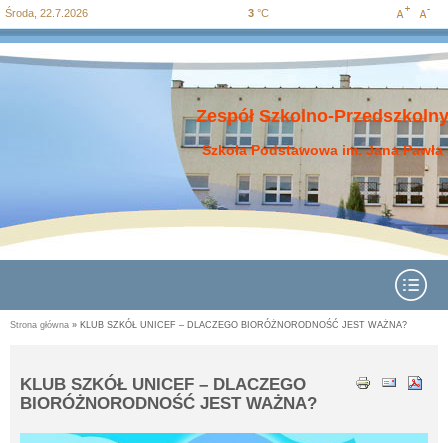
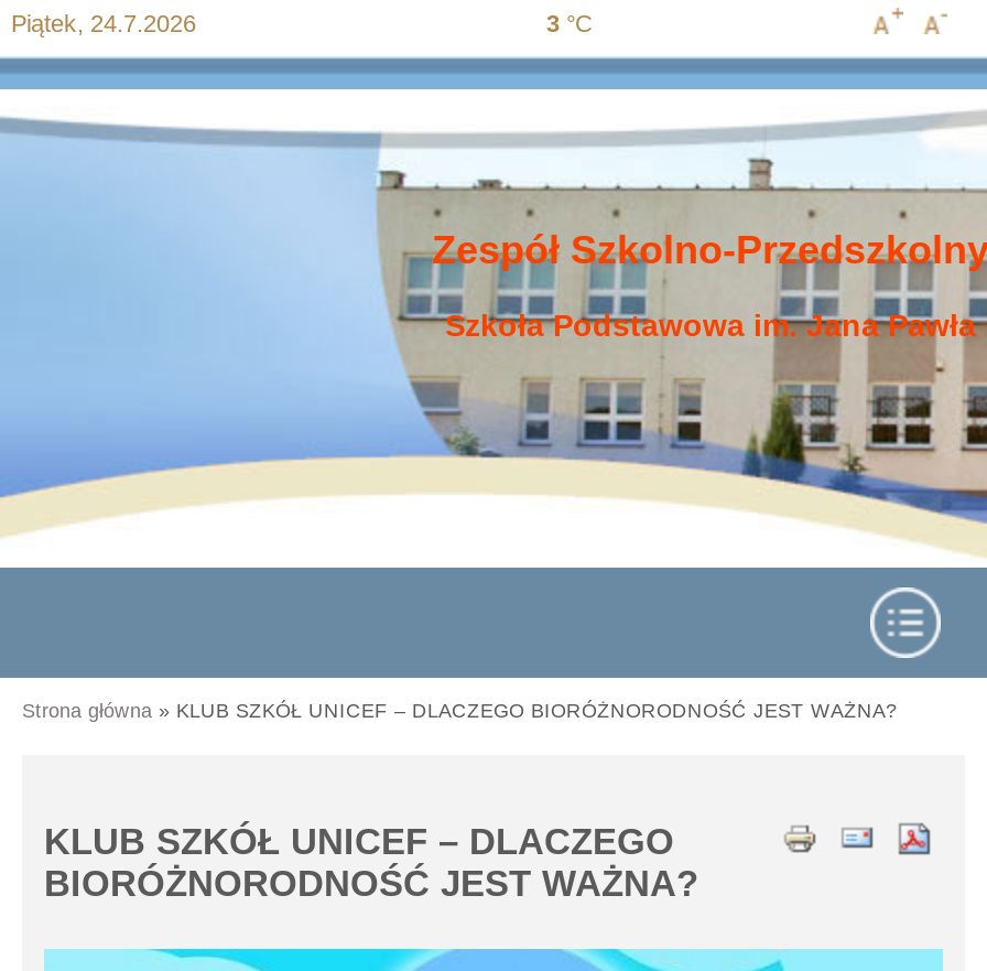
- Środa, 22.7.2026
+ Piątek, 24.7.2026
